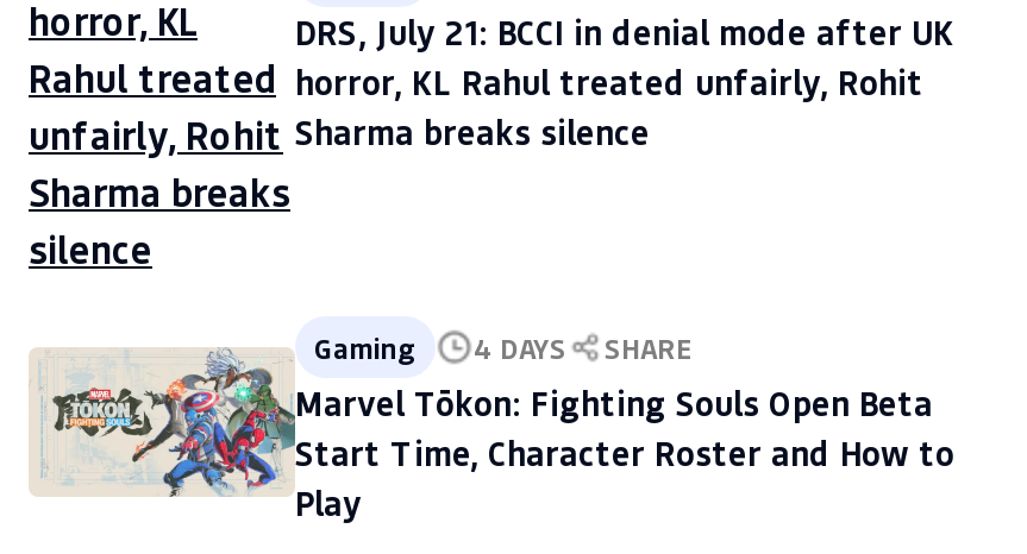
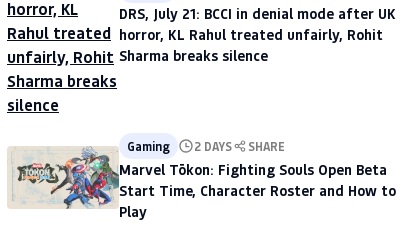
- Gaming 4 DAYS SHARE
+ Gaming 2 DAYS SHARE
